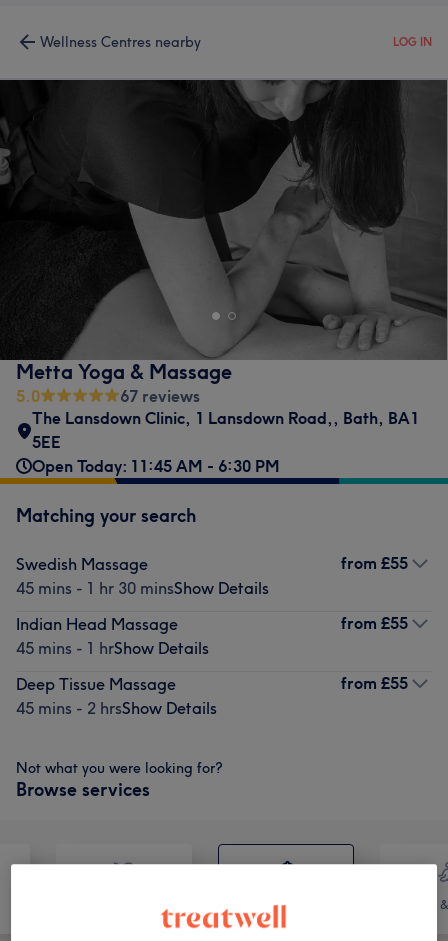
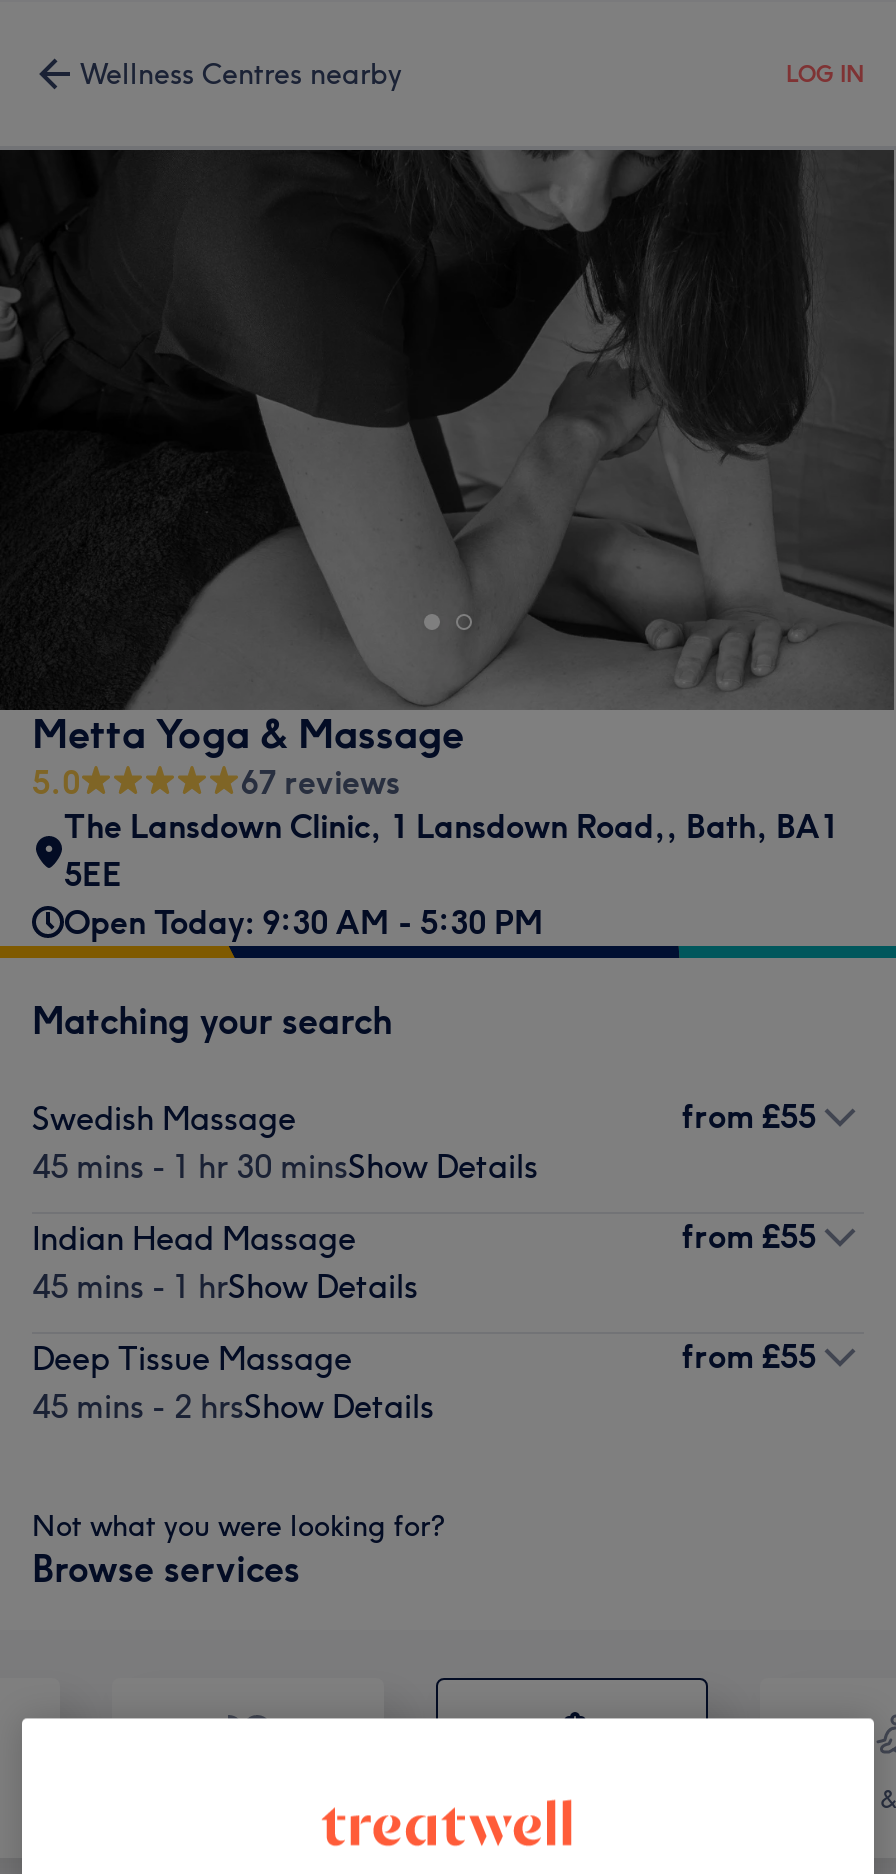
- Open Today: 11:45 AM - 6:30 PM
+ Open Today: 9:30 AM - 5:30 PM
